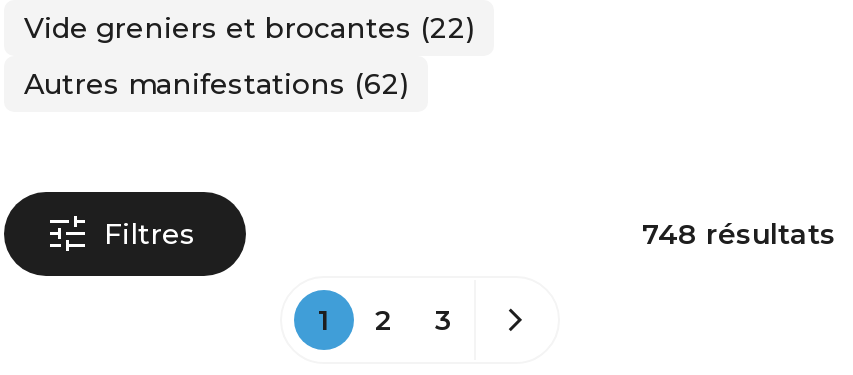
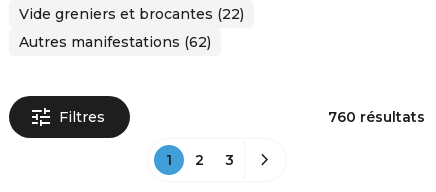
- 748 résultats
+ 760 résultats
